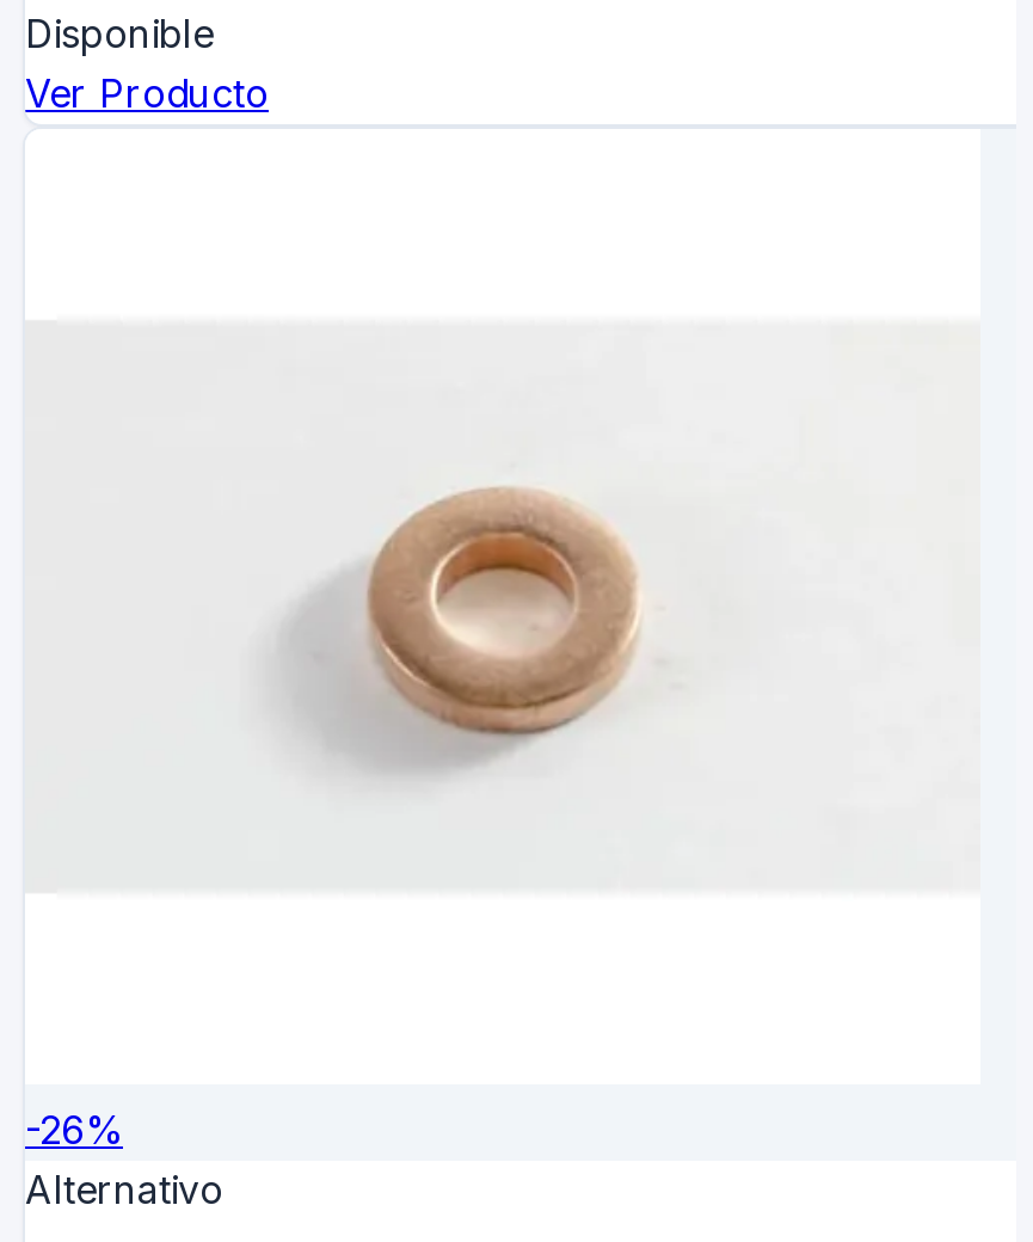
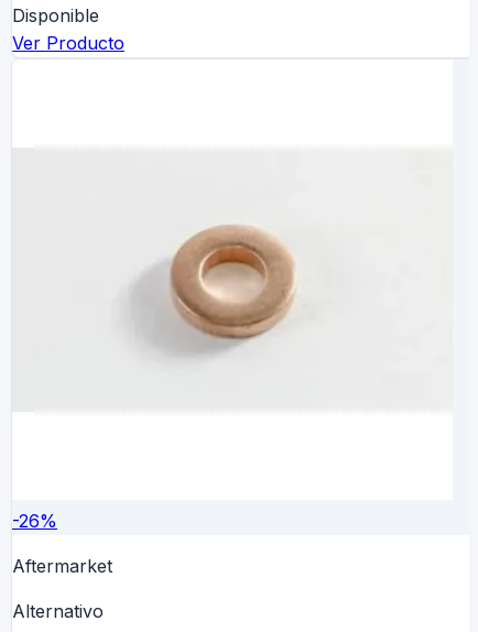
+ Aftermarket
